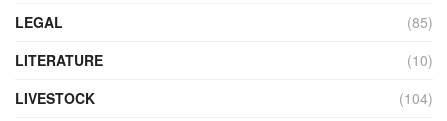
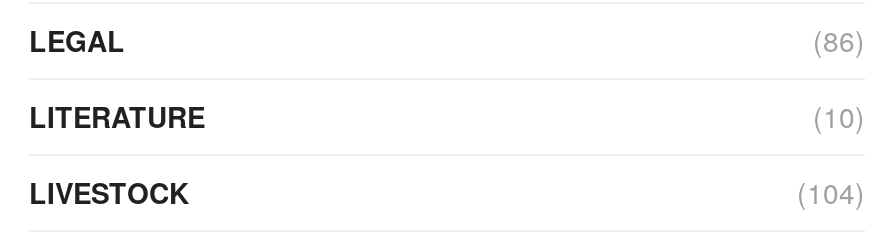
- (85)
+ (86)
